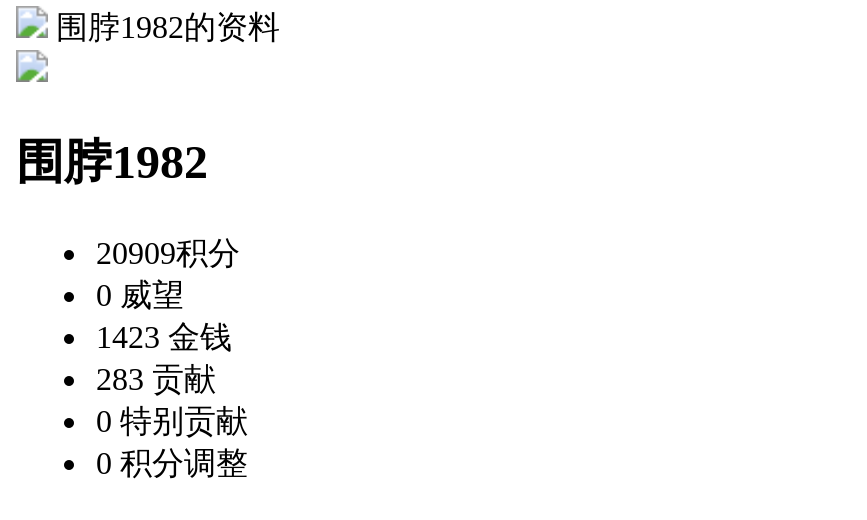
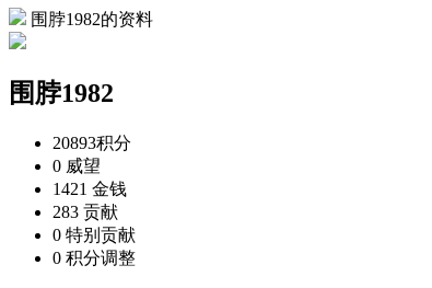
- 20909积分
+ 20893积分

- 1423金钱
+ 1421金钱
